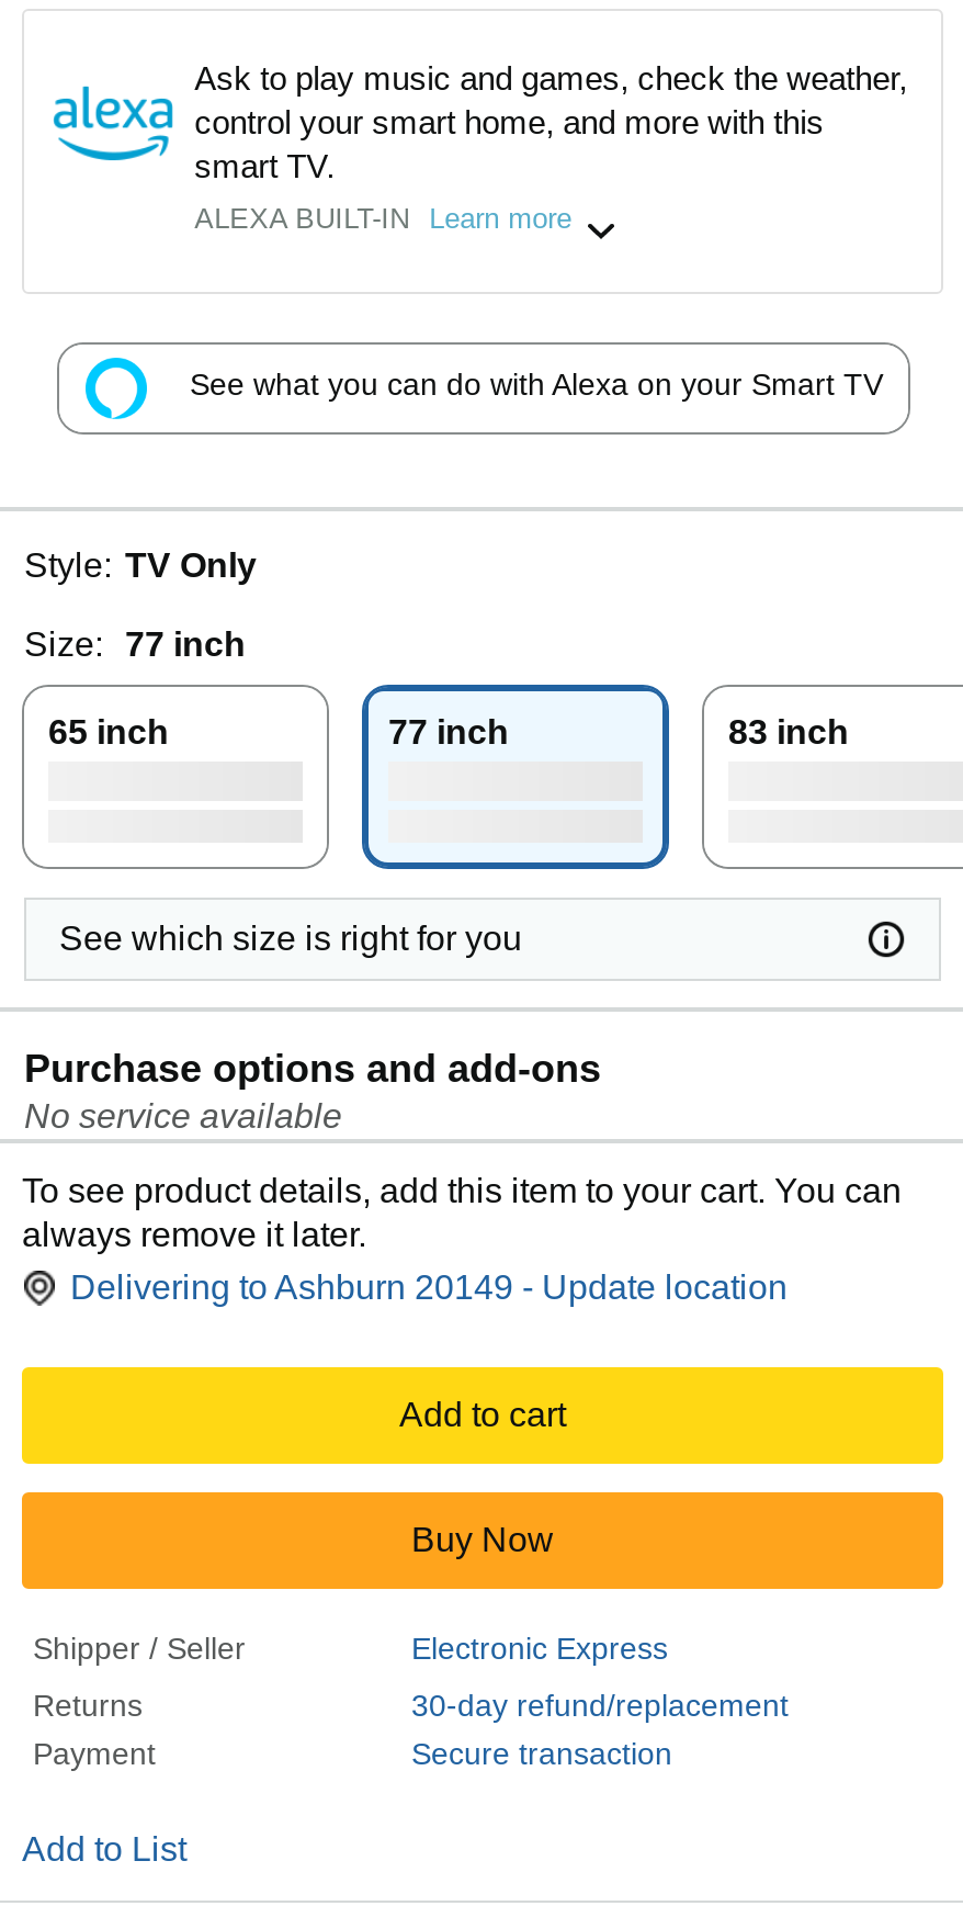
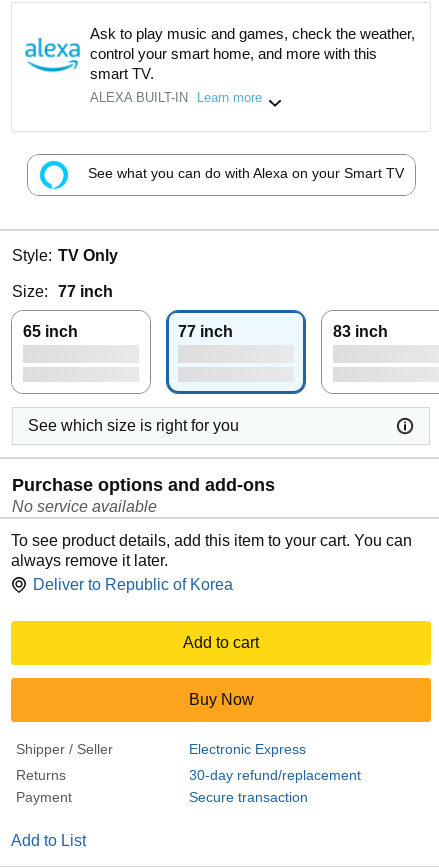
- Delivering to Ashburn 20149 - Update location
+ Deliver to Republic of Korea
